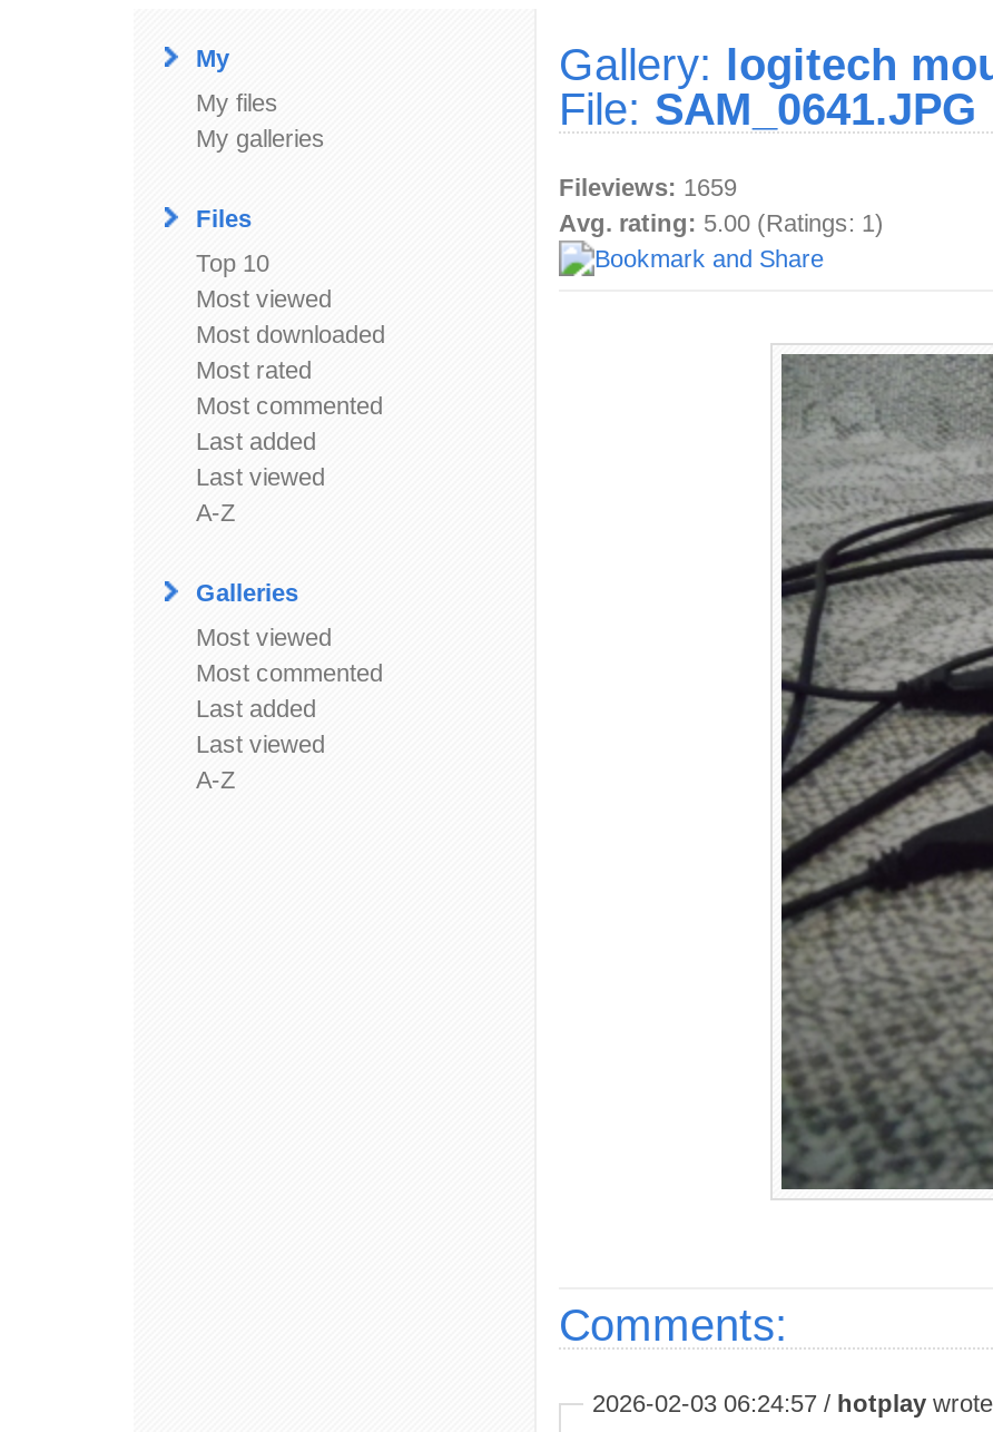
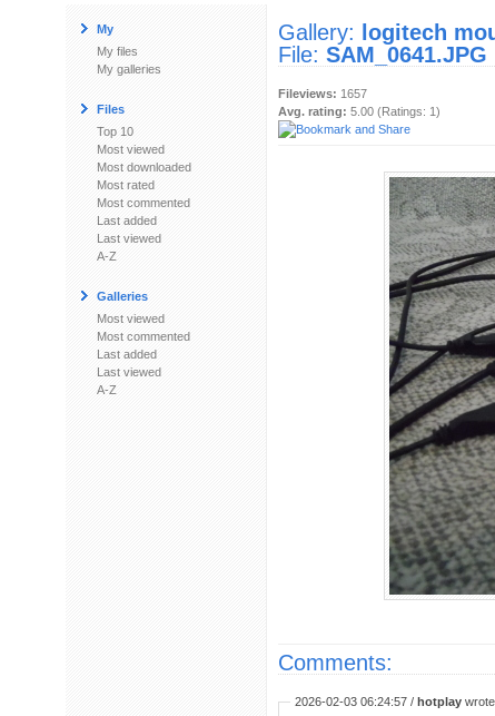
- Fileviews: 1659
+ Fileviews: 1657
